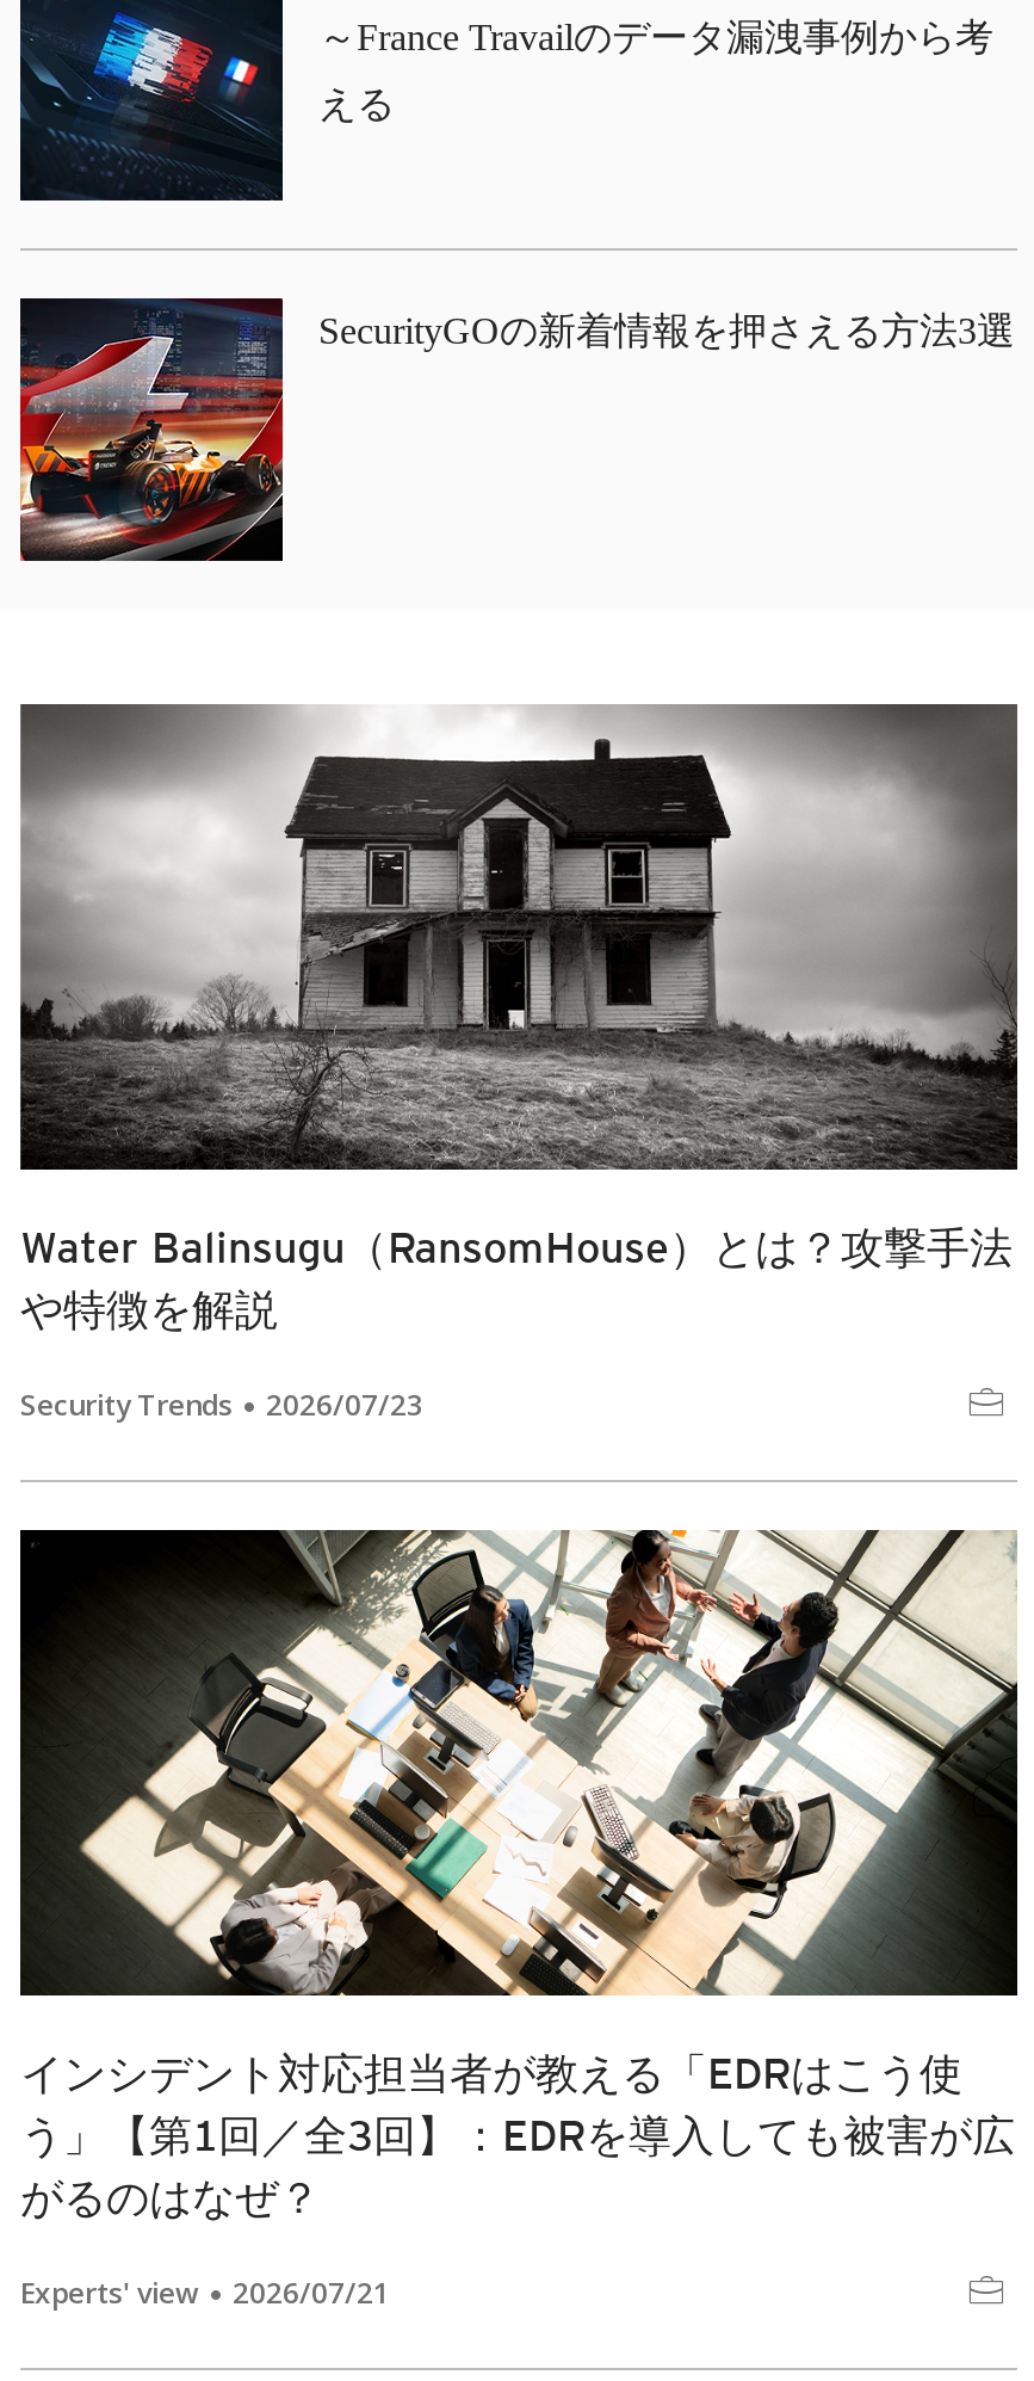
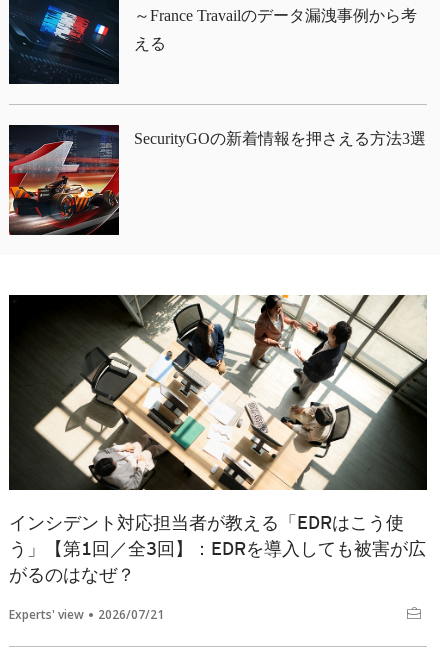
- [image]
- Water Balinsugu（RansomHouse）とは？攻撃手法
- や特徴を解説
- Security Trends
- 2026/07/23
